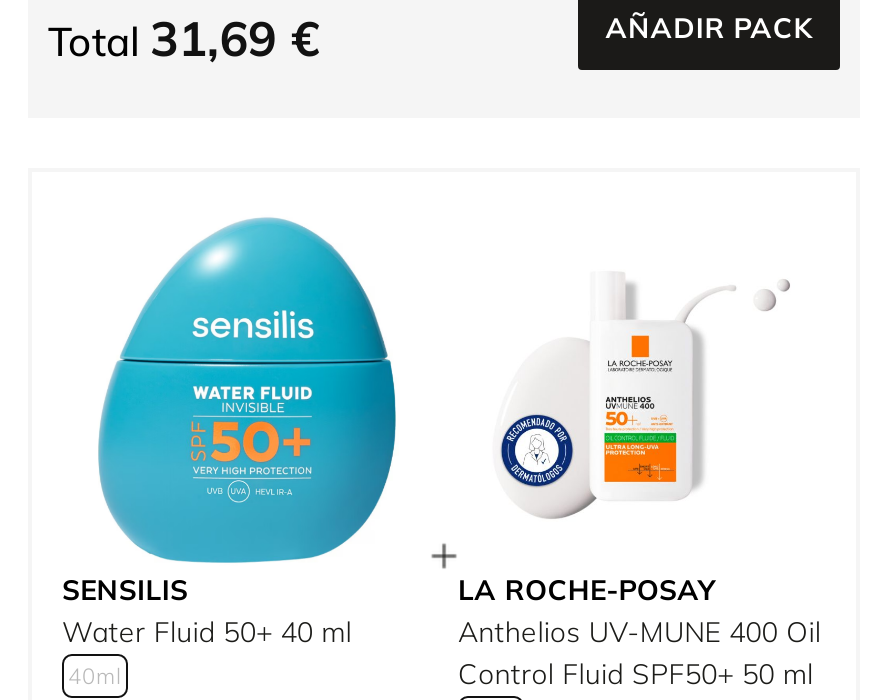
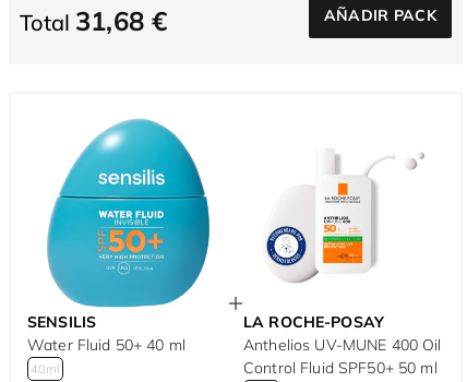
- Total 31,69 €
+ Total 31,68 €
